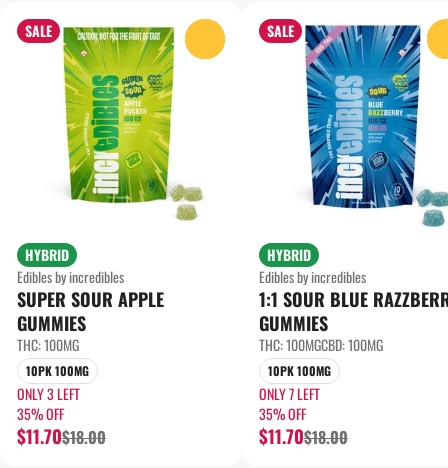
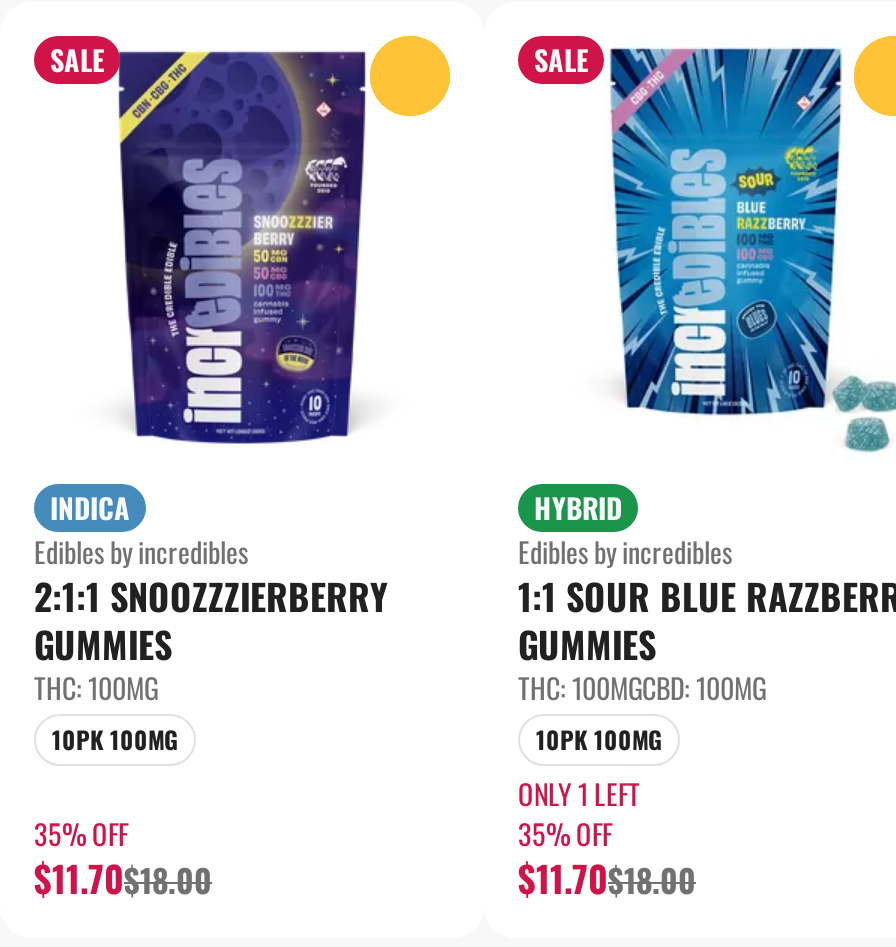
- [image]
- HYBRID
+ [image]
+ INDICA

- SUPER SOUR APPLE
+ 2:1:1 SNOOZZZIERBERRY

- ONLY 3 LEFT

- ONLY 7 LEFT
+ ONLY 1 LEFT
